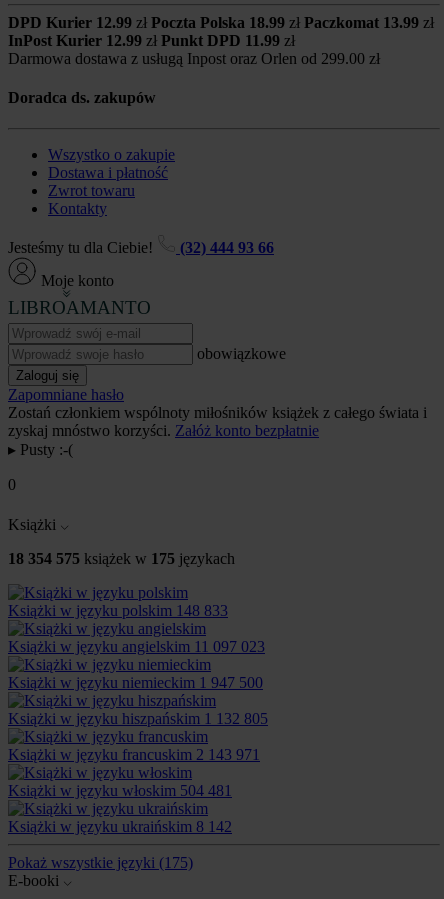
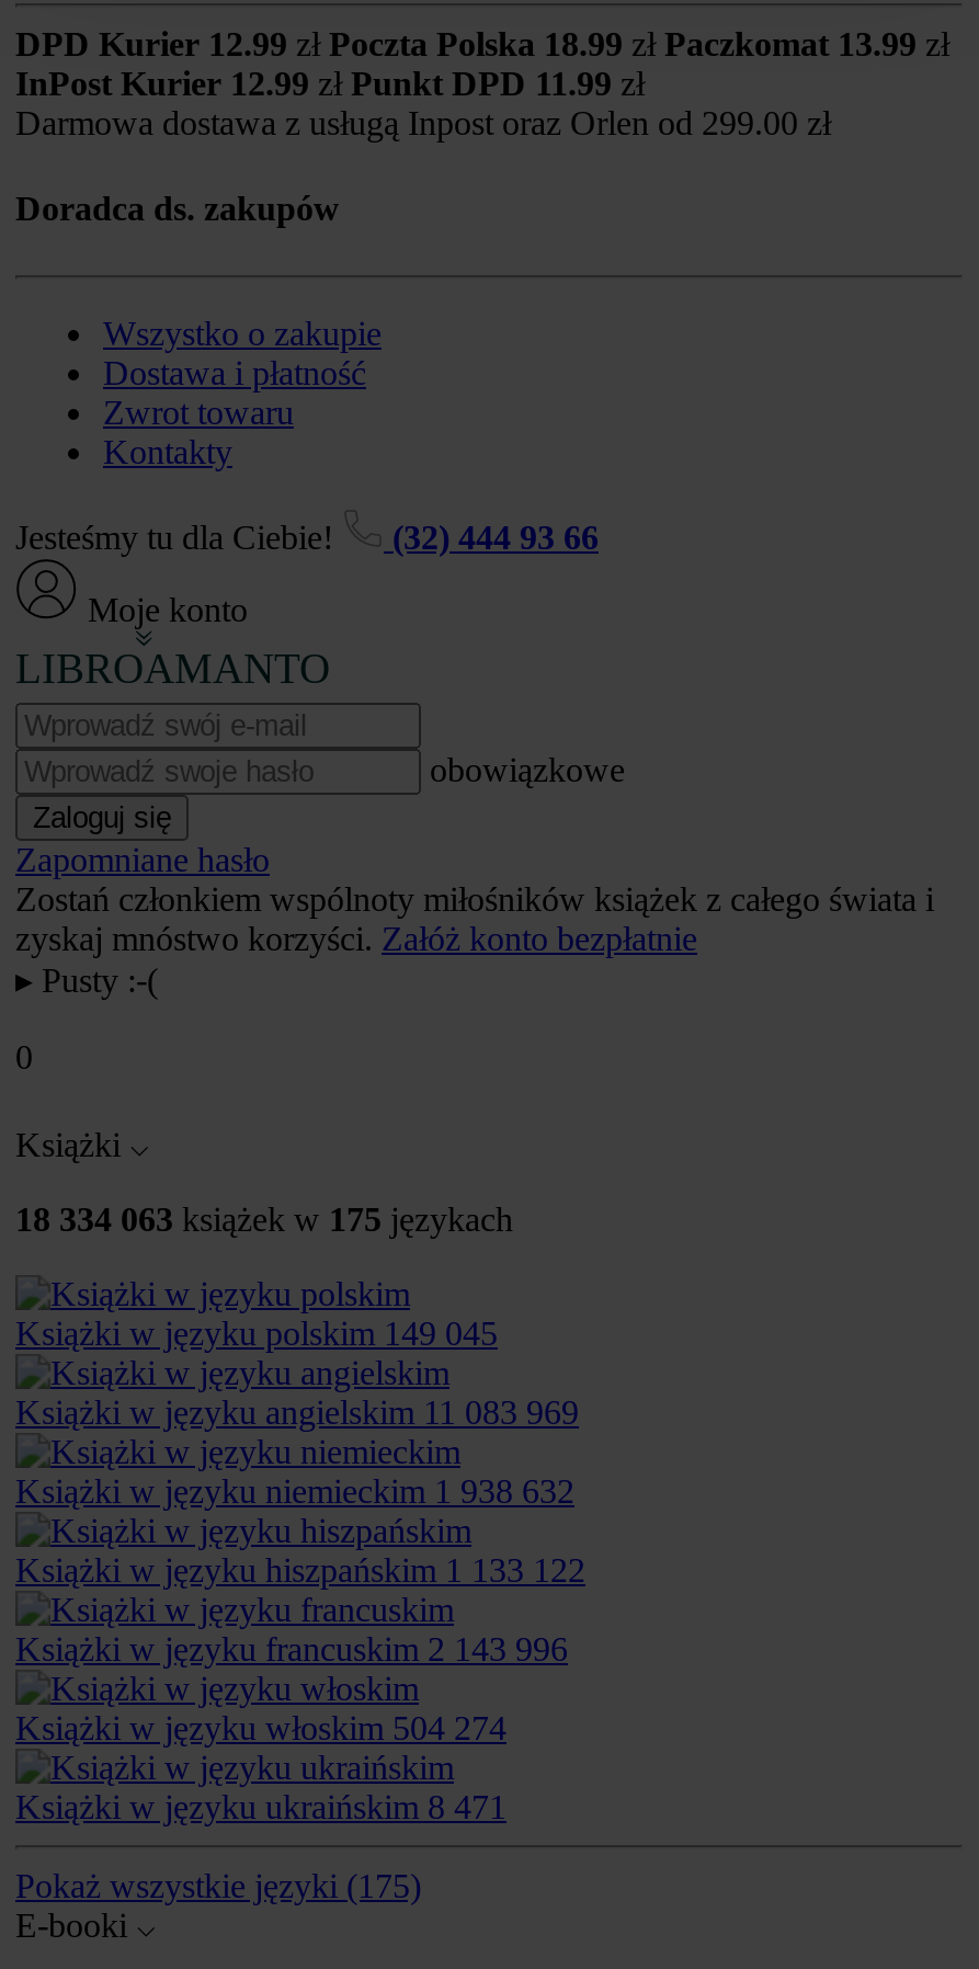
- 18 354 575 książek w 175 językach
+ 18 334 063 książek w 175 językach

- Książki w języku polskim 148 833
+ Książki w języku polskim 149 045

- Książki w języku angielskim 11 097 023
+ Książki w języku angielskim 11 083 969

- Książki w języku niemieckim 1 947 500
+ Książki w języku niemieckim 1 938 632

- Książki w języku hiszpańskim 1 132 805
+ Książki w języku hiszpańskim 1 133 122

- Książki w języku francuskim 2 143 971
+ Książki w języku francuskim 2 143 996

- Książki w języku włoskim 504 481
+ Książki w języku włoskim 504 274

- Książki w języku ukraińskim 8 142
+ Książki w języku ukraińskim 8 471
